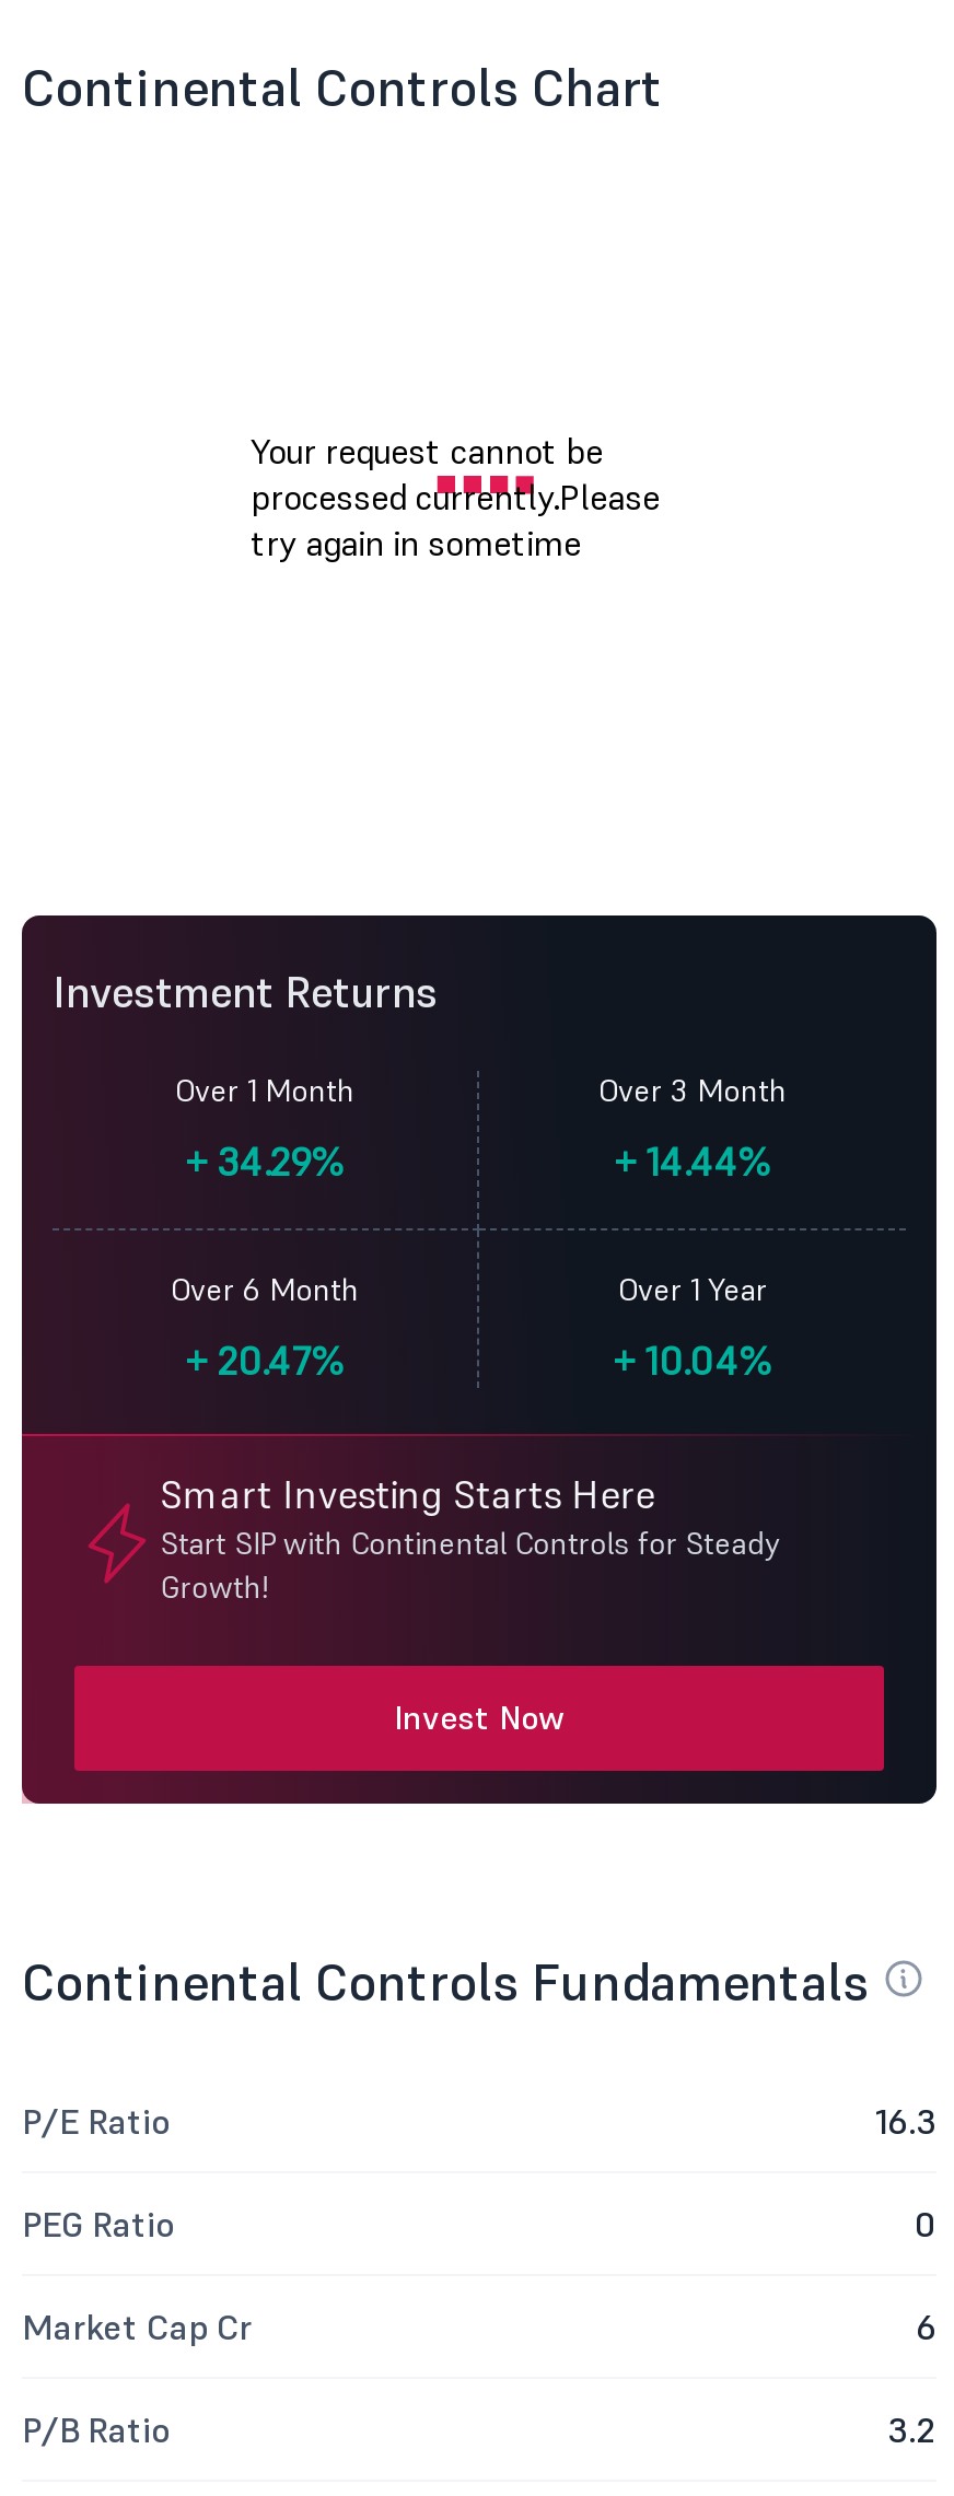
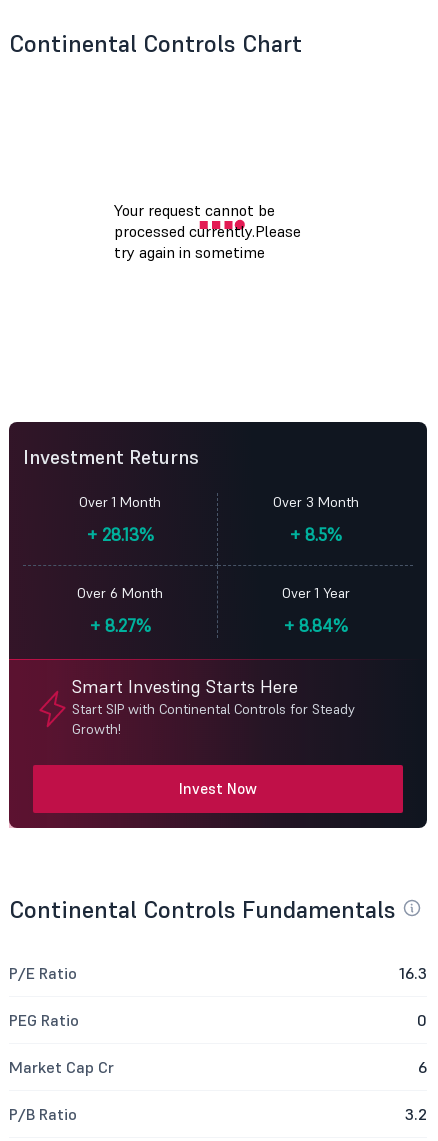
- + 34.29%
+ + 28.13%

- + 14.44%
+ + 8.5%

- + 20.47%
+ + 8.27%

- + 10.04%
+ + 8.84%
